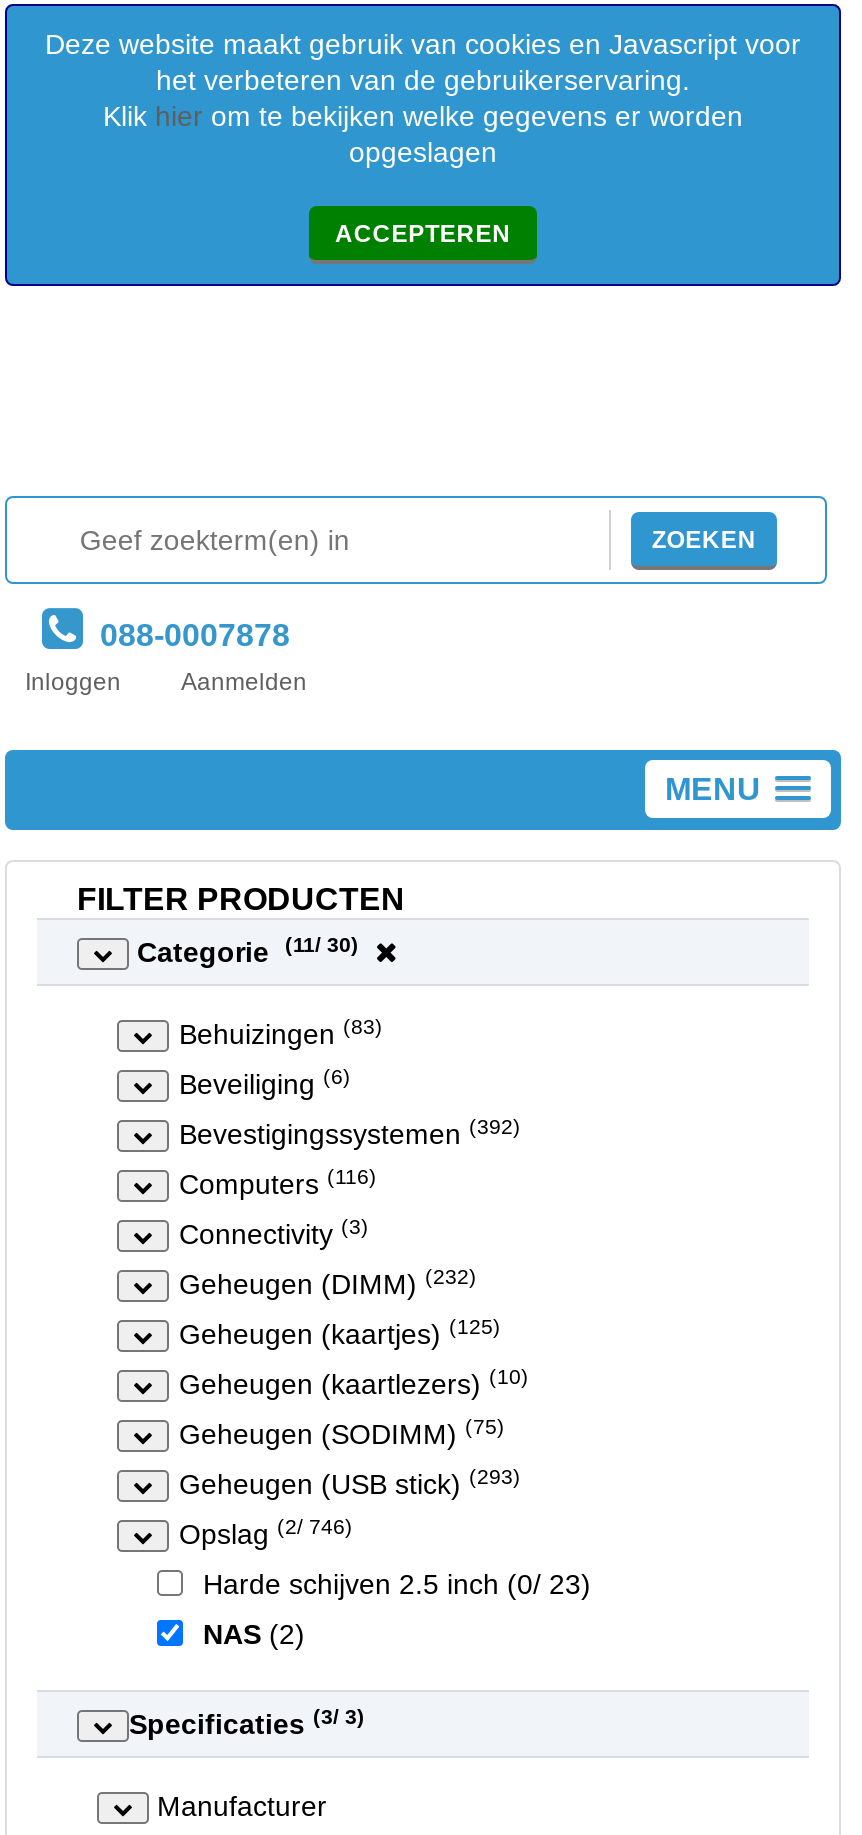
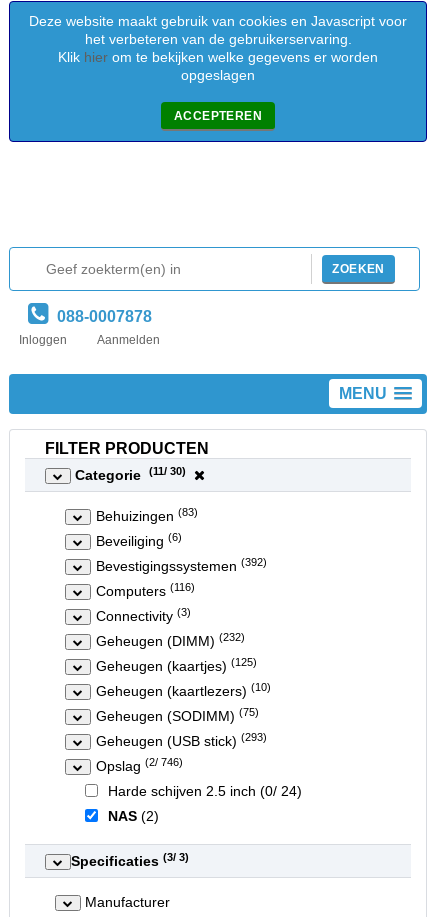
- Harde schijven 2.5 inch (0/ 23)
+ Harde schijven 2.5 inch (0/ 24)
